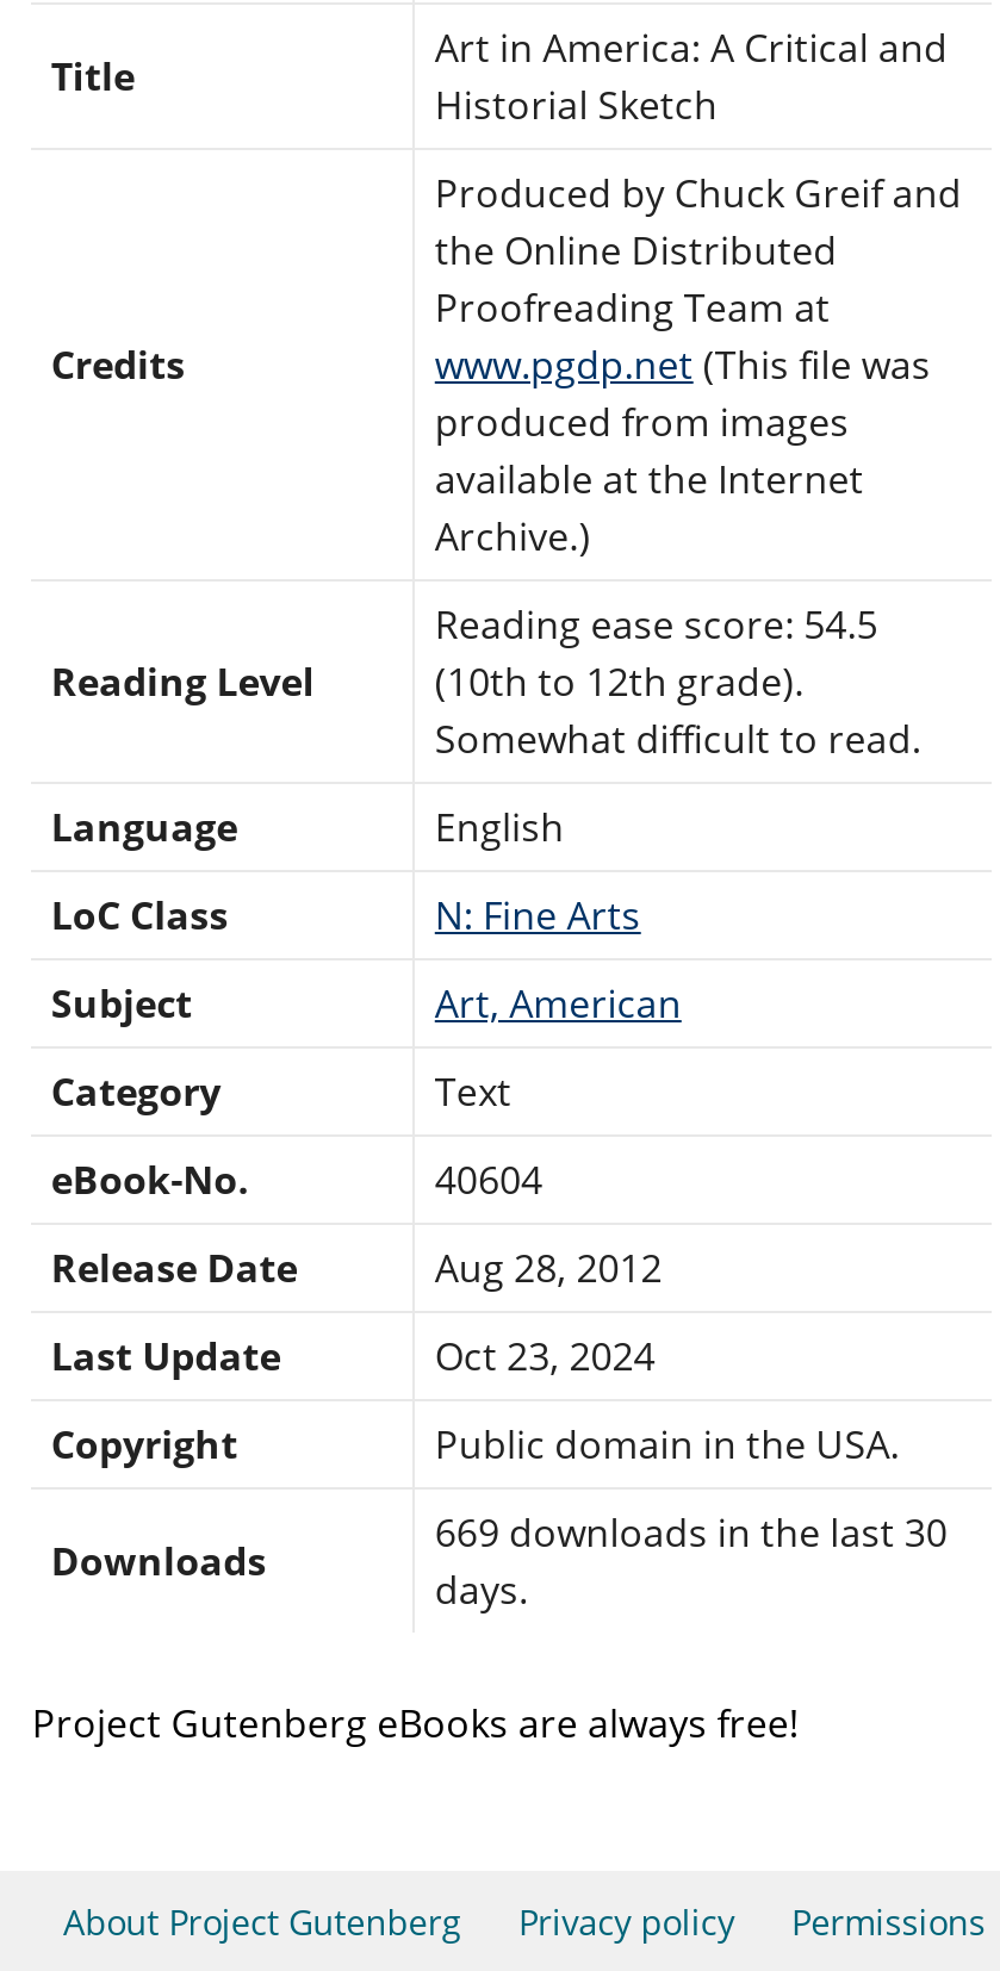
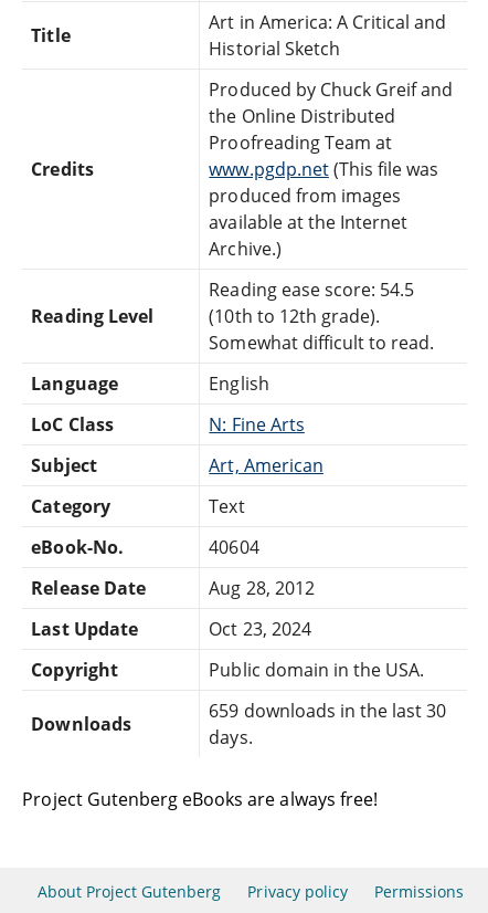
- 669 downloads in the last 30
+ 659 downloads in the last 30
